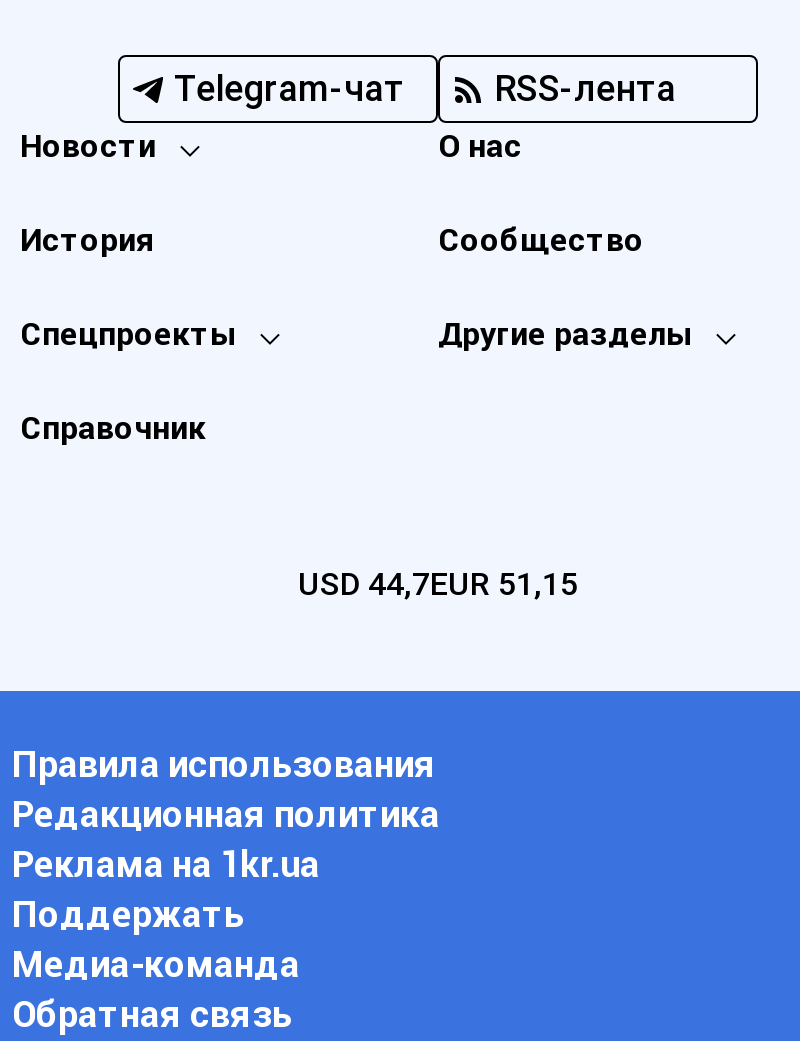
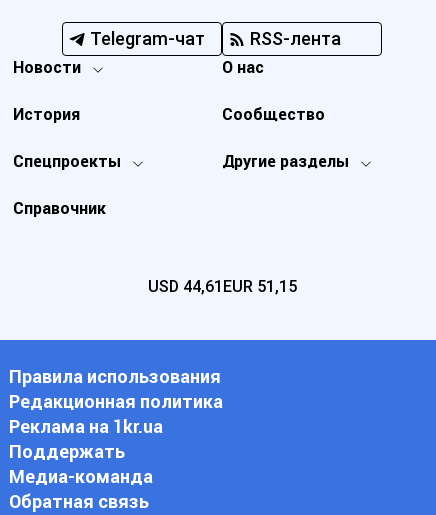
- USD 44,7EUR 51,15
+ USD 44,61EUR 51,15
